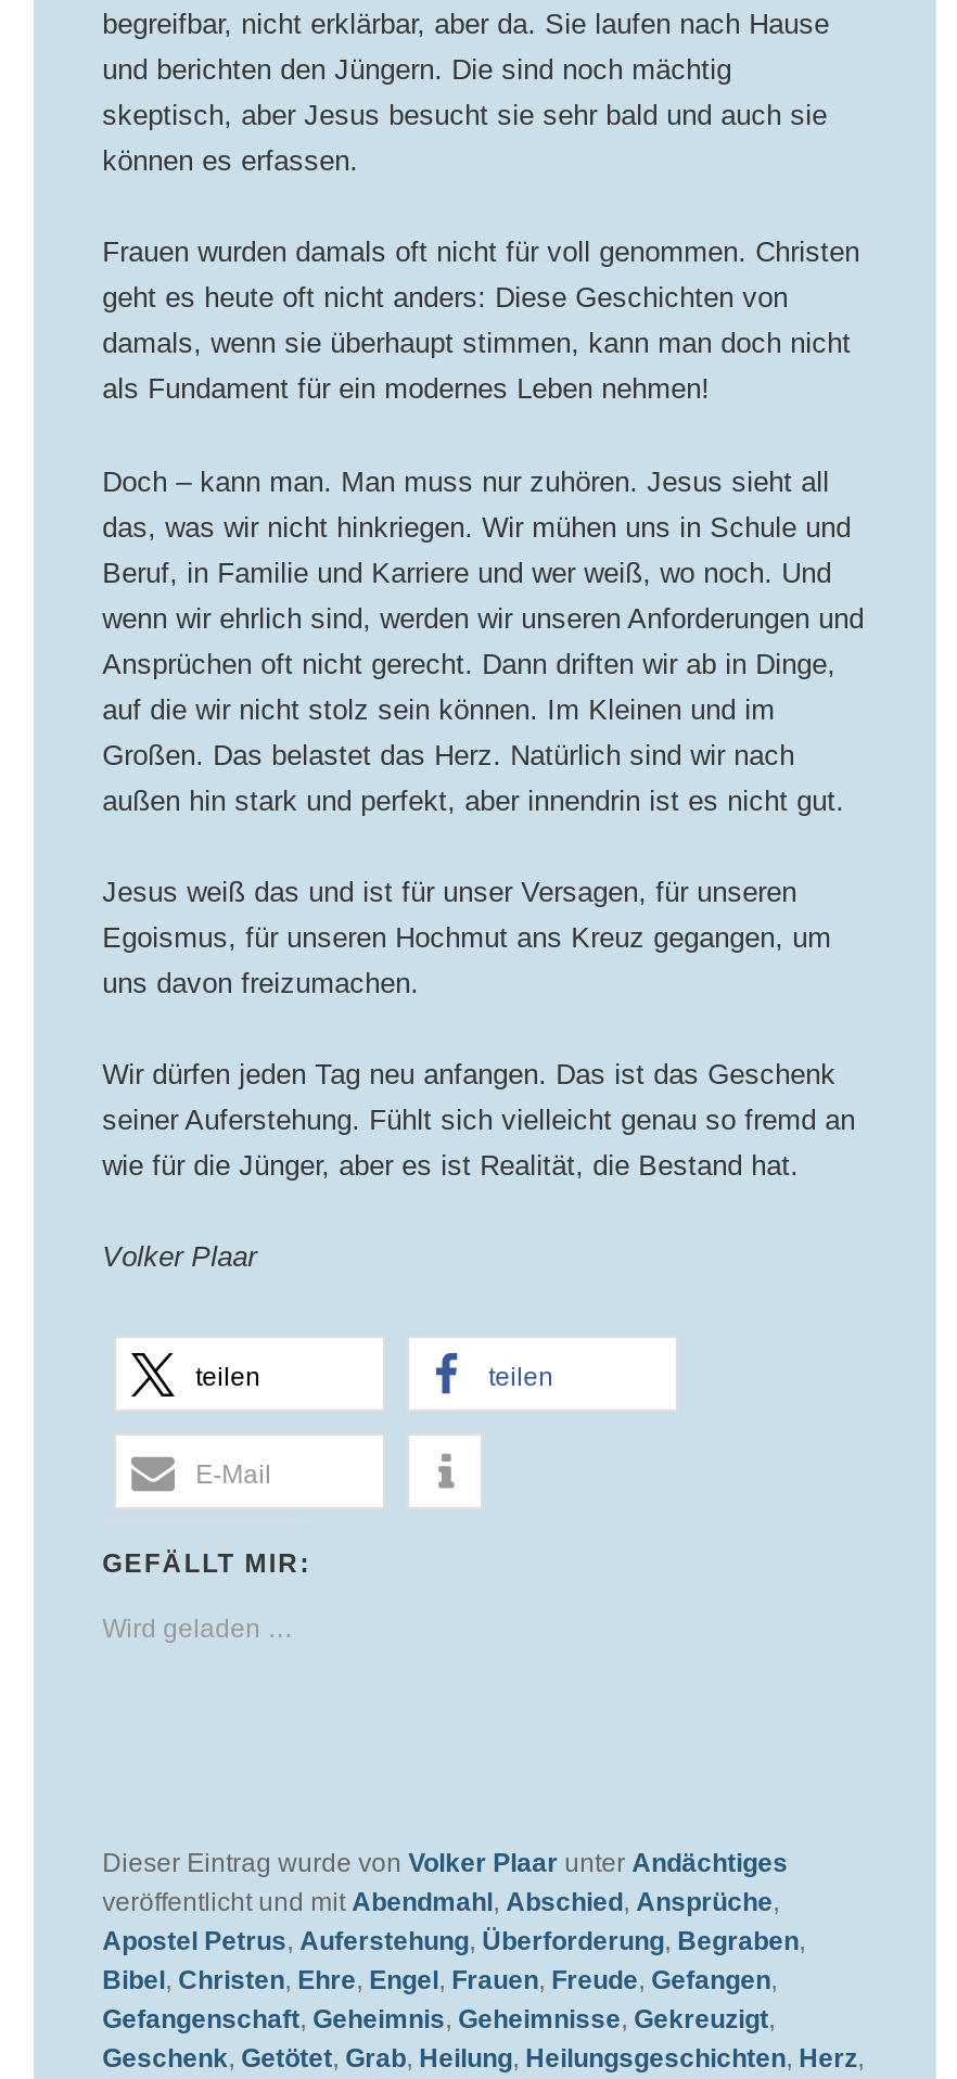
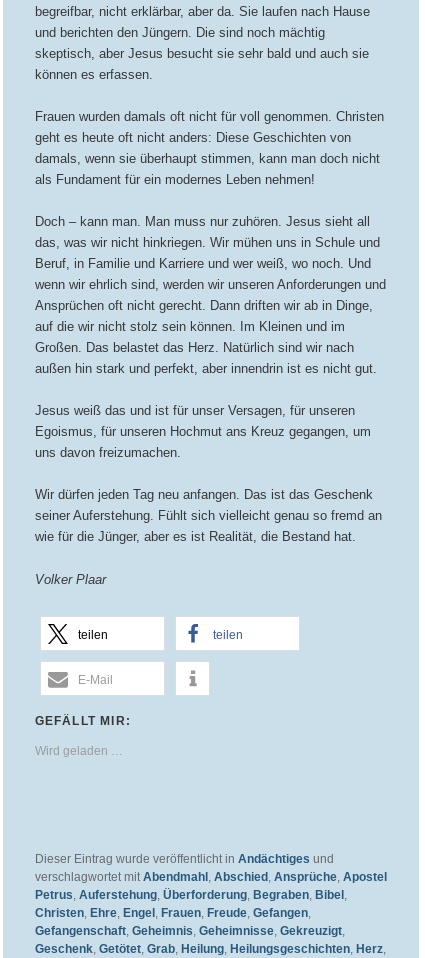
- Dieser Eintrag wurde von Volker Plaar unter Andächtiges
- veröffentlicht und mit Abendmahl, Abschied, Ansprüche,
- Apostel Petrus, Auferstehung, Überforderung, Begraben,
- Bibel, Christen, Ehre, Engel, Frauen, Freude, Gefangen,
+ Dieser Eintrag wurde veröffentlicht in Andächtiges und
+ verschlagwortet mit Abendmahl, Abschied, Ansprüche, Apostel
+ Petrus, Auferstehung, Überforderung, Begraben, Bibel,
+ Christen, Ehre, Engel, Frauen, Freude, Gefangen,
